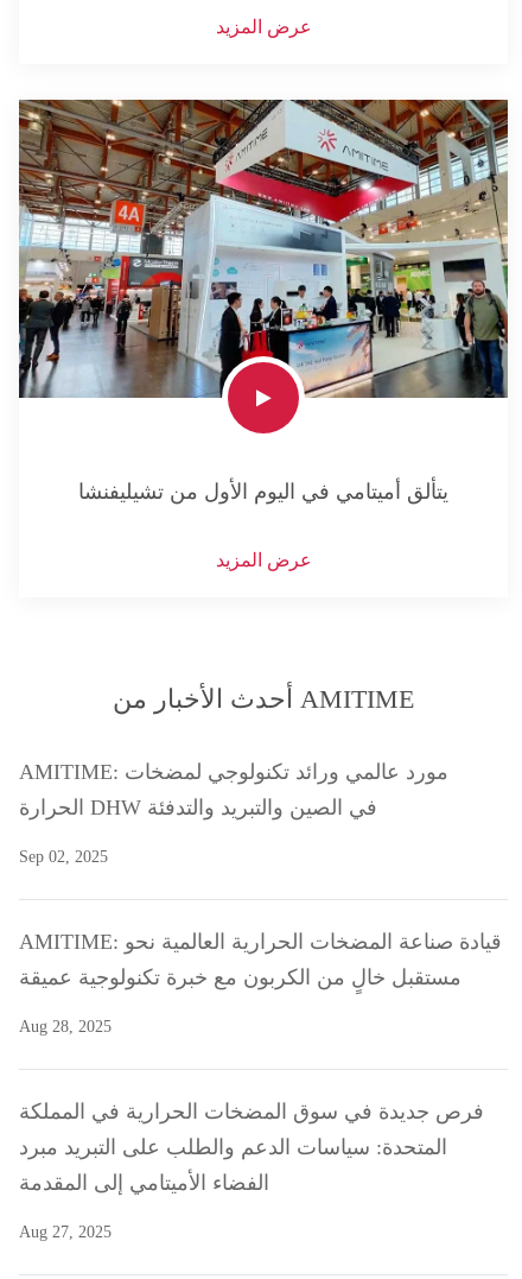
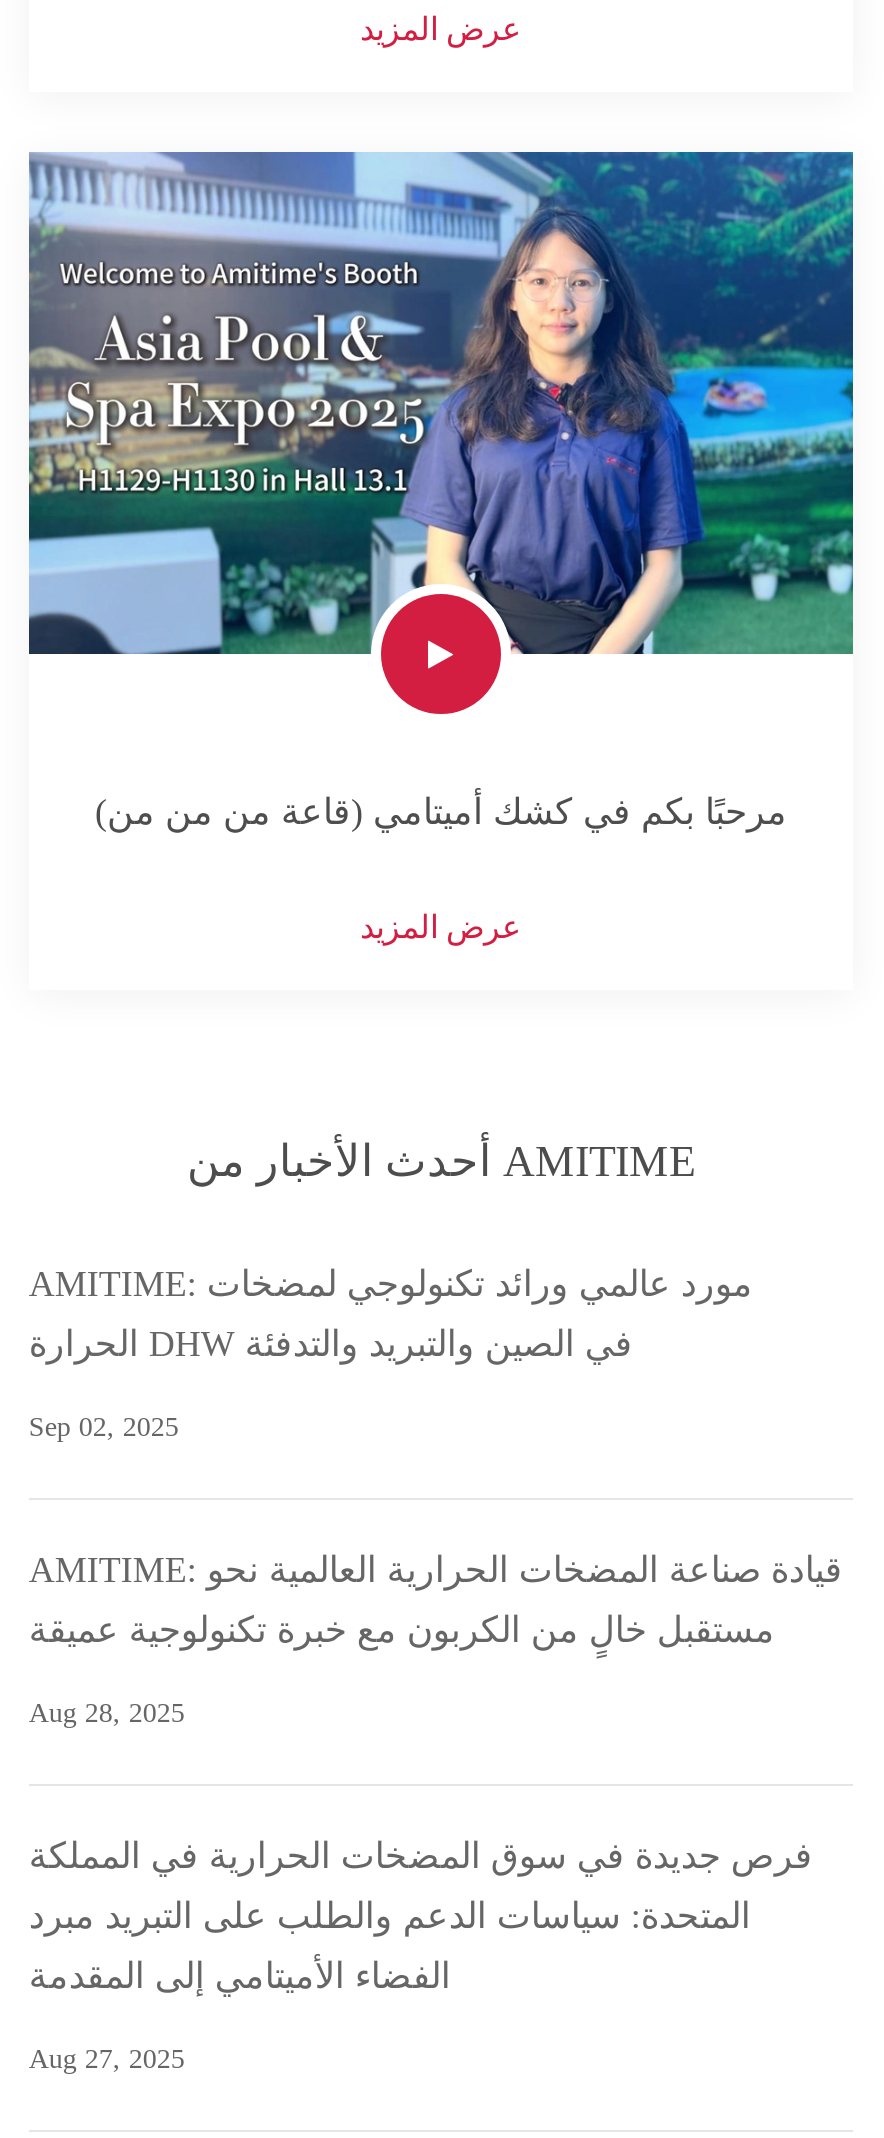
- [image]
+ [image]

- يتألق أميتامي في اليوم الأول من تشيليفنشا
+ مرحبًا بكم في كشك أميتامي (قاعة من من من)
